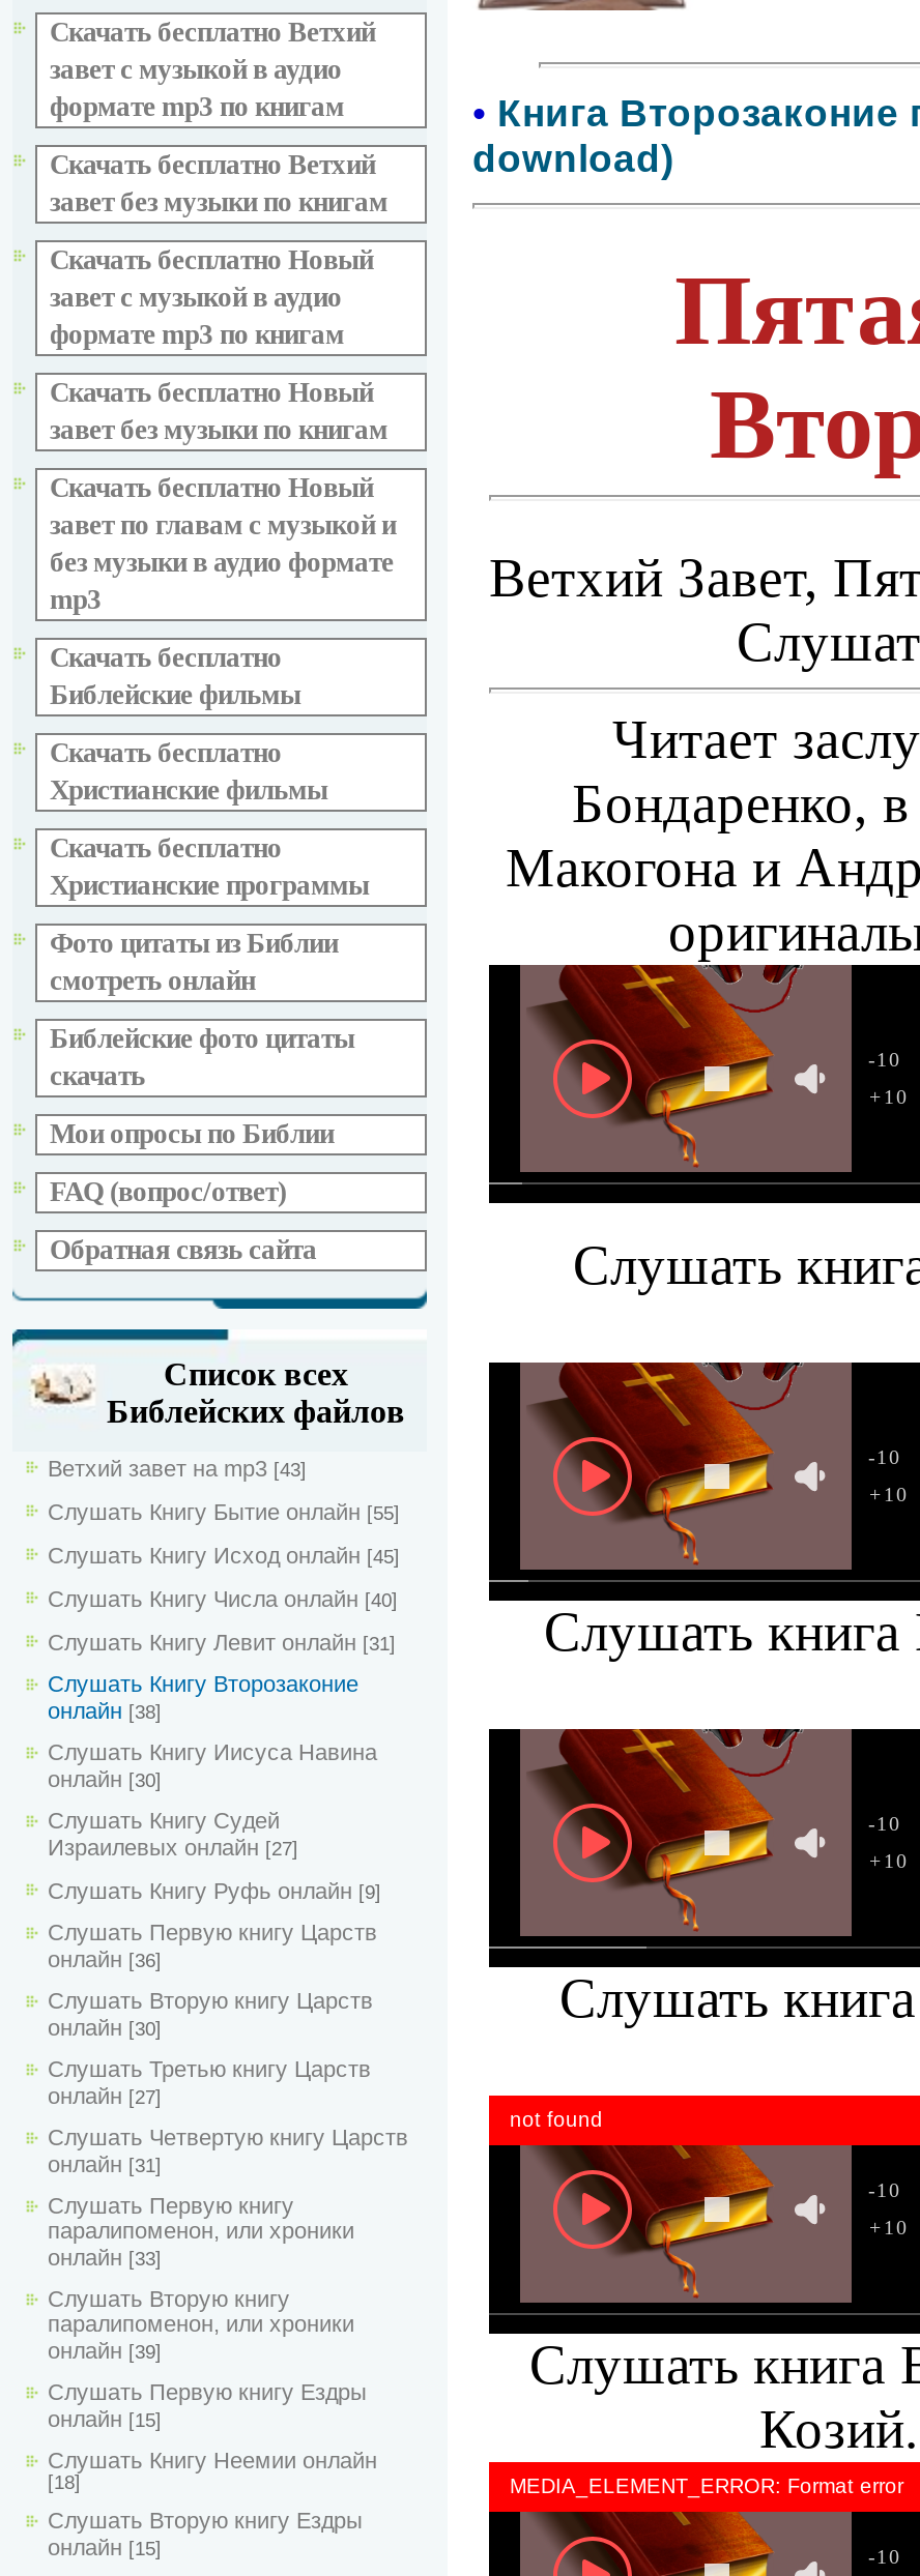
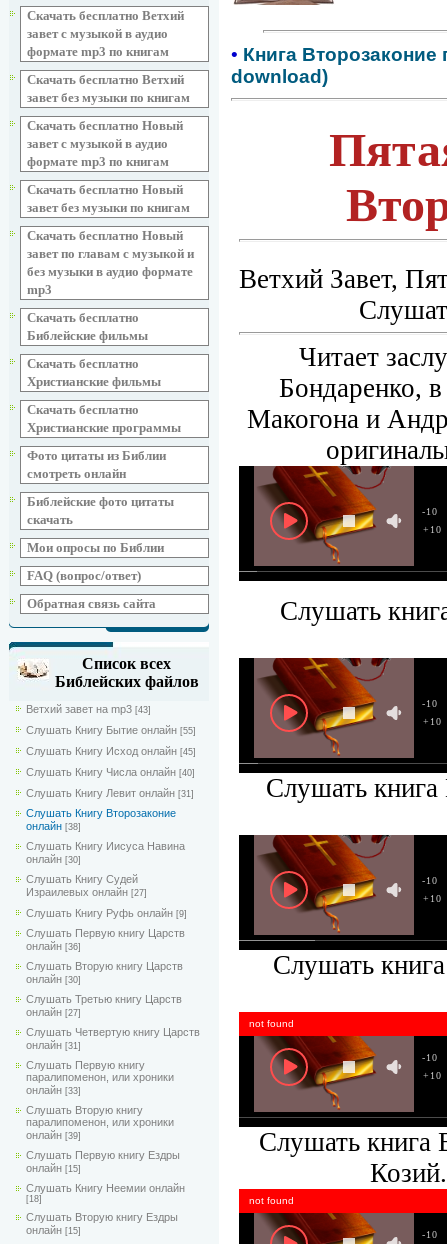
- MEDIA_ELEMENT_ERROR: Format error
+ not found
